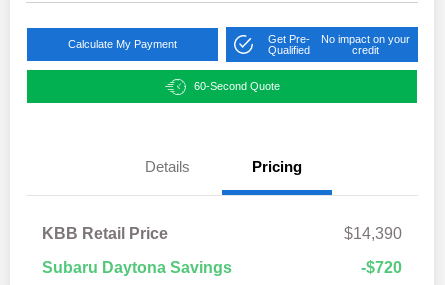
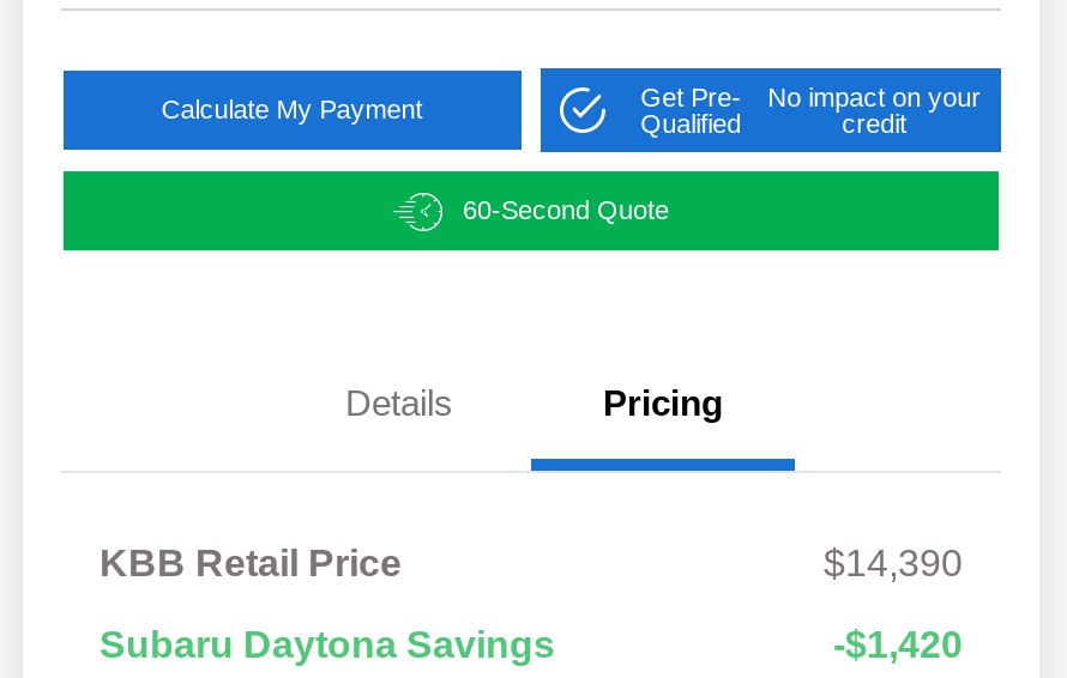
- -$720
+ -$1,420
